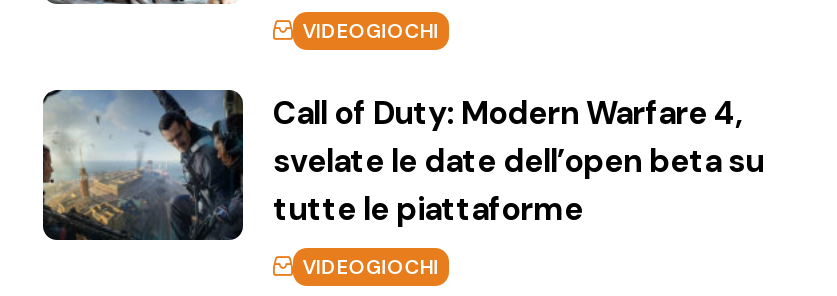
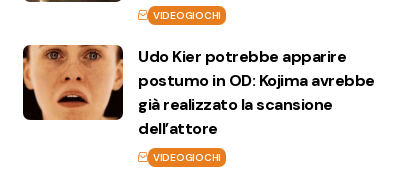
- [image]
- Call of Duty: Modern Warfare 4,
- svelate le date dell’open beta su
- tutte le piattaforme
+ [image]
+ Udo Kier potrebbe apparire
+ postumo in OD: Kojima avrebbe
+ già realizzato la scansione
+ dell’attore
